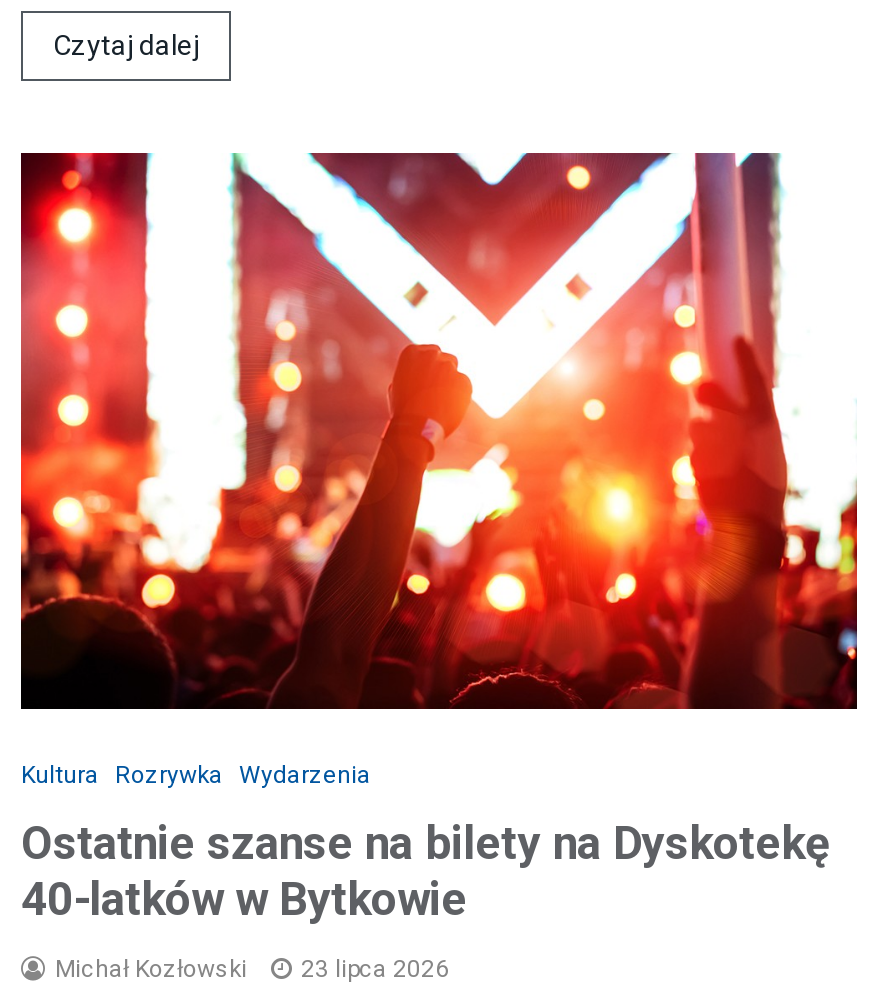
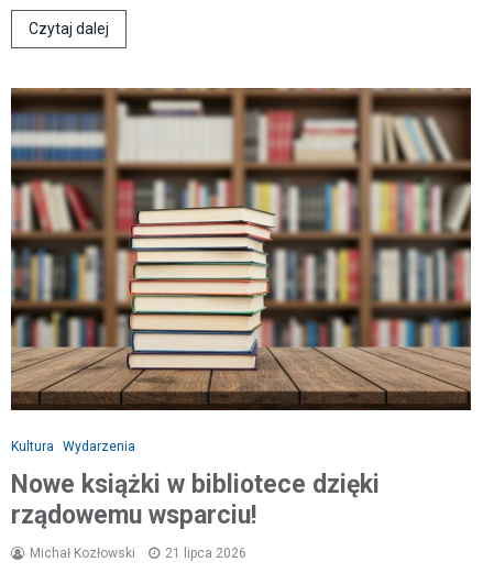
- [image]
- Kultura Rozrywka Wydarzenia
+ [image]
+ Kultura Wydarzenia

- Ostatnie szanse na bilety na Dyskotekę
- 40-latków w Bytkowie
+ Nowe książki w bibliotece dzięki
+ rządowemu wsparciu!

- Michał Kozłowski 23 lipca 2026
+ Michał Kozłowski 21 lipca 2026
